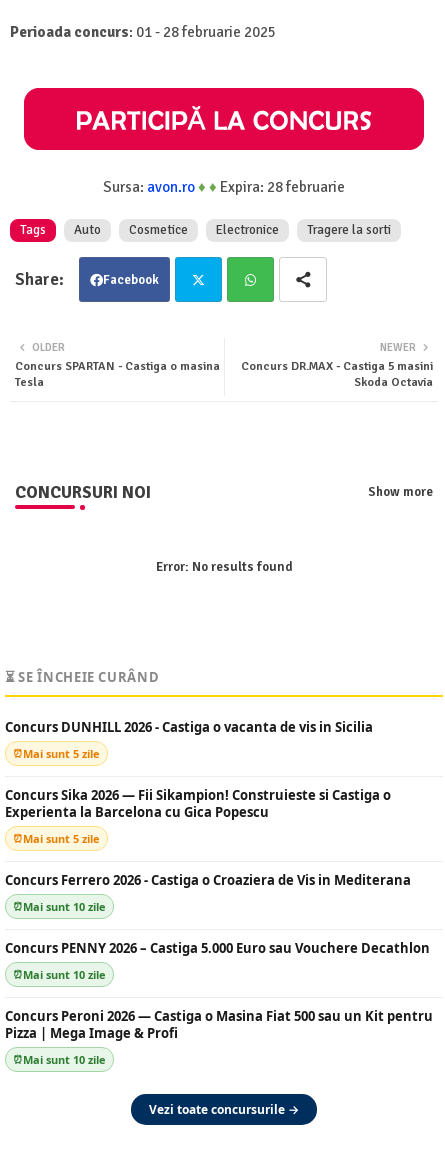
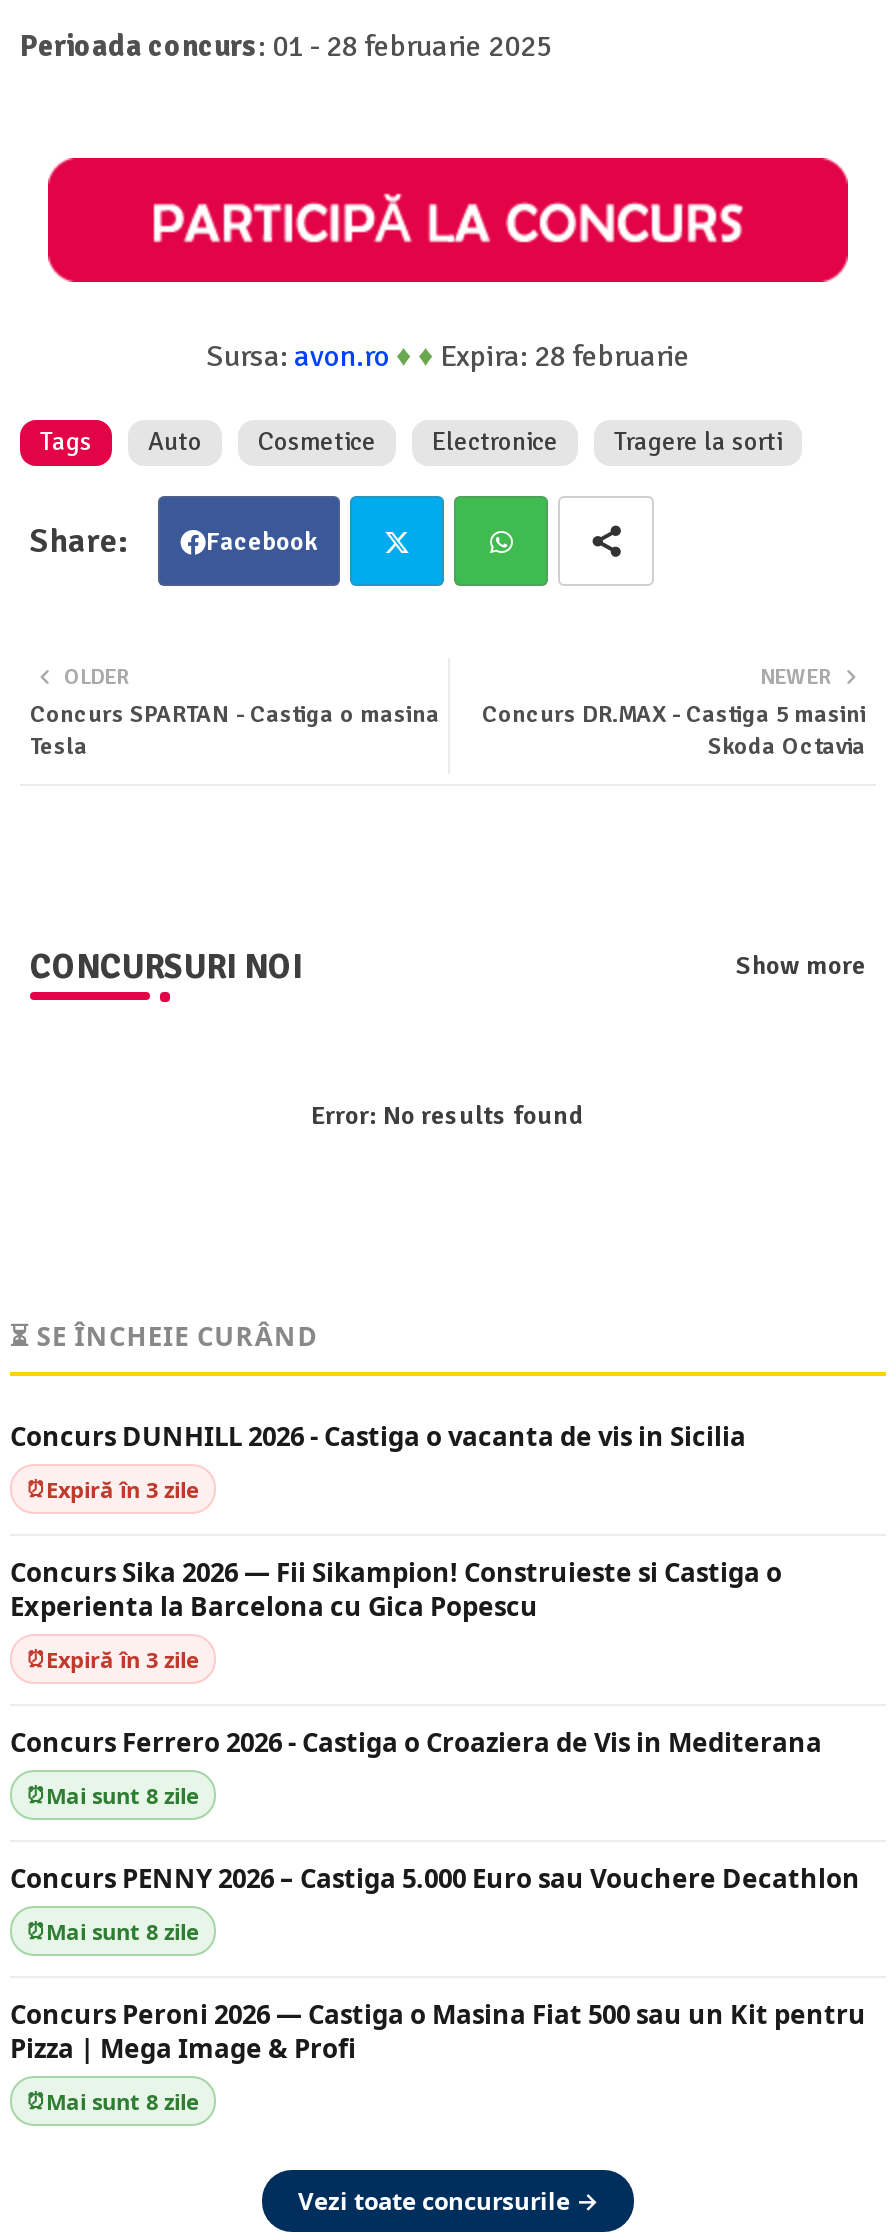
- Mai sunt 5 zile
+ Expiră în 3 zile

- Mai sunt 5 zile
+ Expiră în 3 zile

- Mai sunt 10 zile
+ Mai sunt 8 zile

- Mai sunt 10 zile
+ Mai sunt 8 zile

- Mai sunt 10 zile
+ Mai sunt 8 zile
